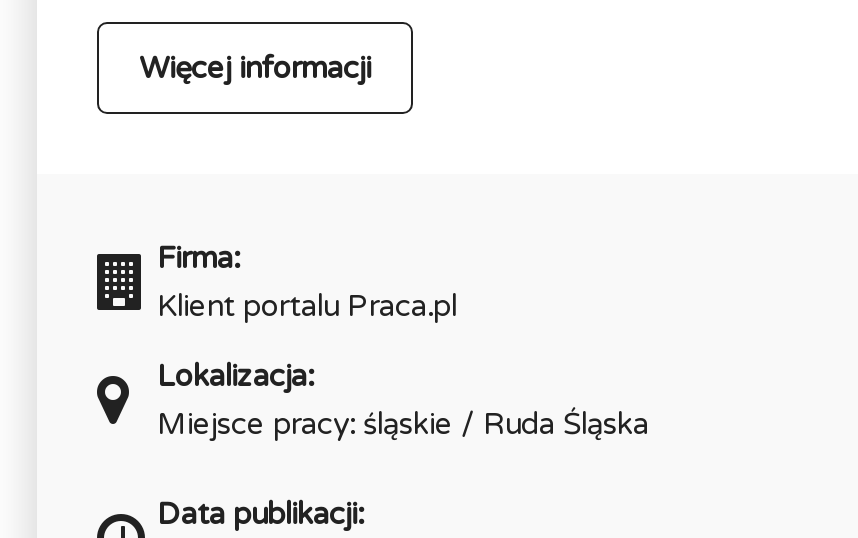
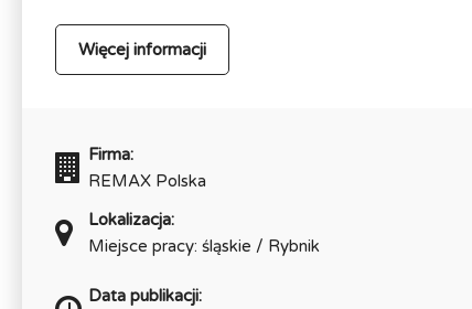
- Klient portalu Praca.pl
+ REMAX Polska

- Miejsce pracy: śląskie / Ruda Śląska
+ Miejsce pracy: śląskie / Rybnik
